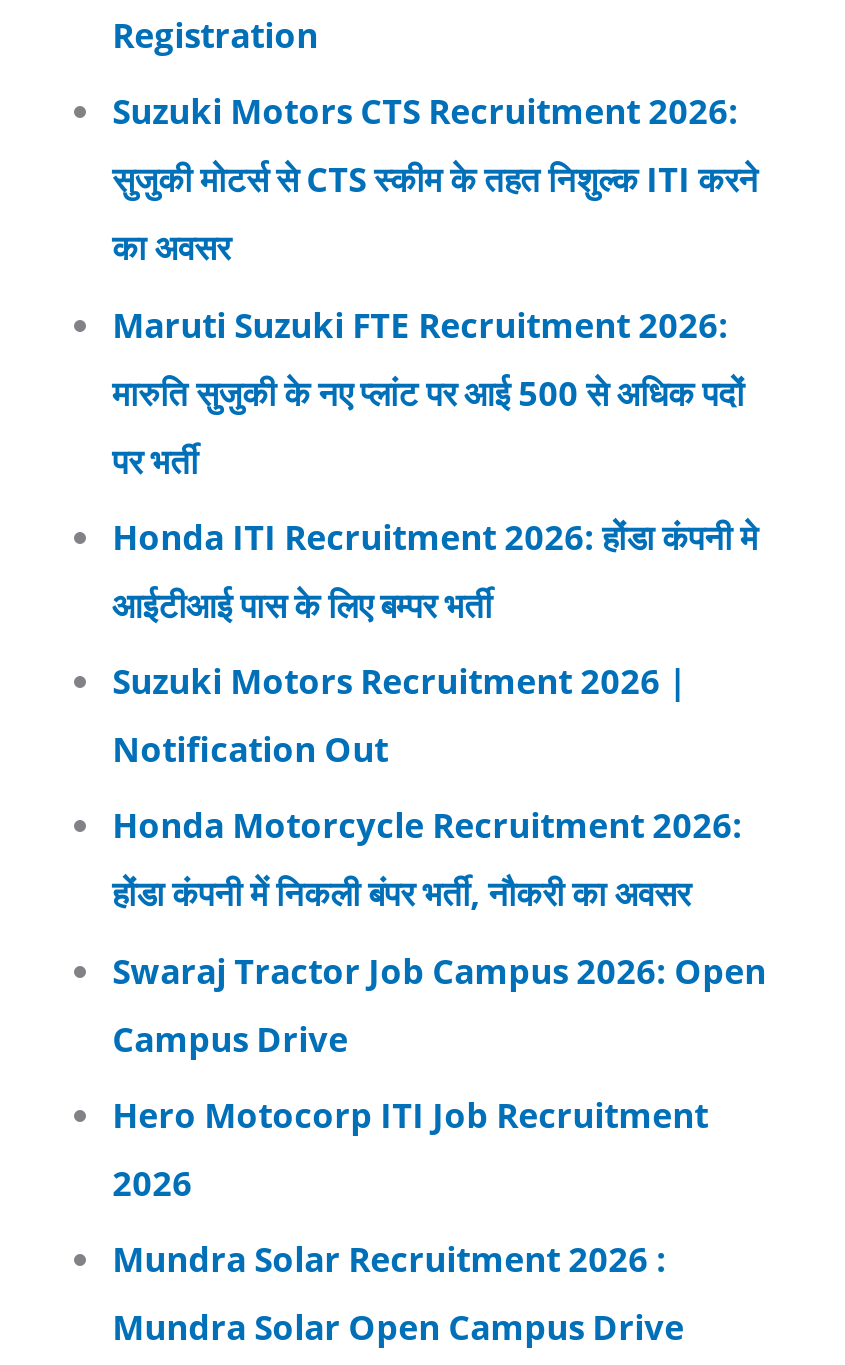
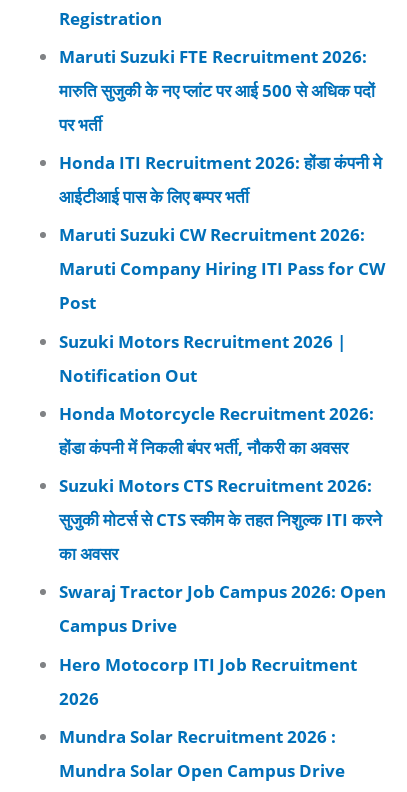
moved down: Suzuki Motors CTS Recruitment 2026: | सुजुकी मोटर्स से CTS स्कीम के तहत निशुल्क ITI करने | का अवसर

moved up: Maruti Suzuki FTE Recruitment 2026: | मारुति सुजुकी के नए प्लांट पर आई 500 से अधिक पदों | पर भर्ती | Honda ITI Recruitment 2026: होंडा कंपनी मे | आईटीआई पास के लिए बम्पर भर्ती

+ Maruti Suzuki CW Recruitment 2026:
+ Maruti Company Hiring ITI Pass for CW
+ Post
